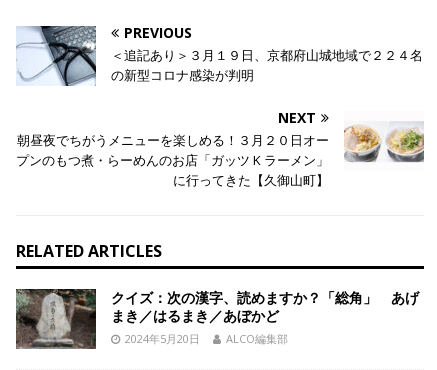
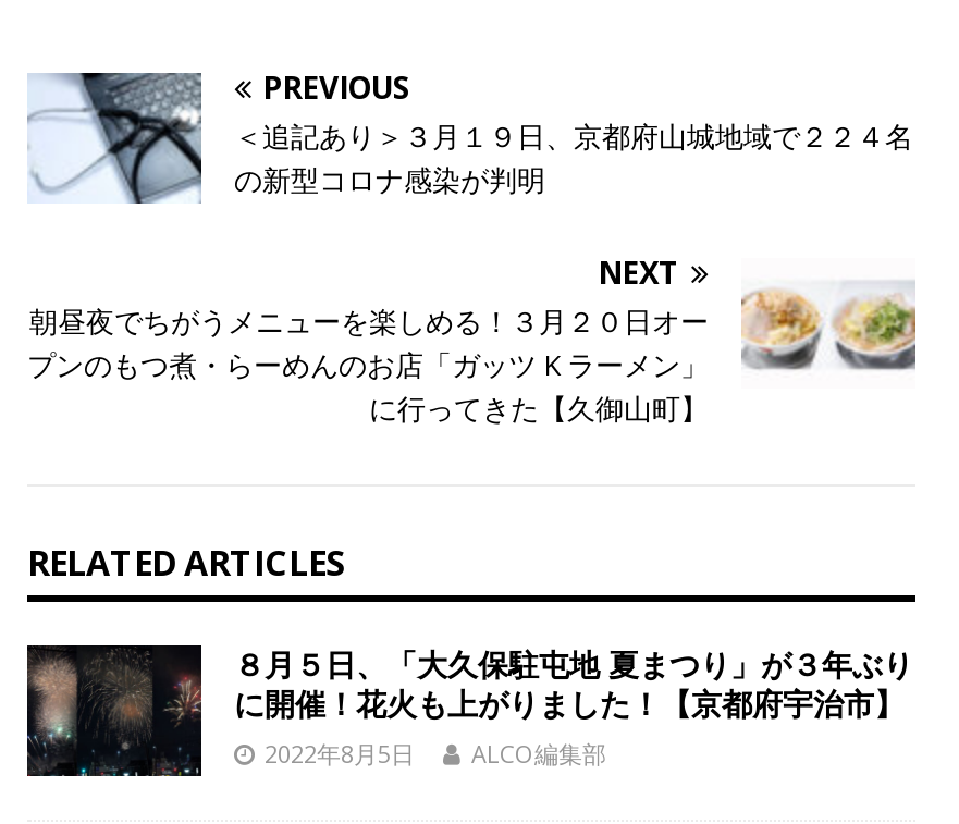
- [image]
- クイズ：次の漢字、読めますか？「総角」 あげ
- まき／はるまき／あぼかど
- 2024年5月20日
+ [image]
+ ８月５日、「大久保駐屯地 夏まつり」が３年ぶり
+ に開催！花火も上がりました！【京都府宇治市】
+ 2022年8月5日
